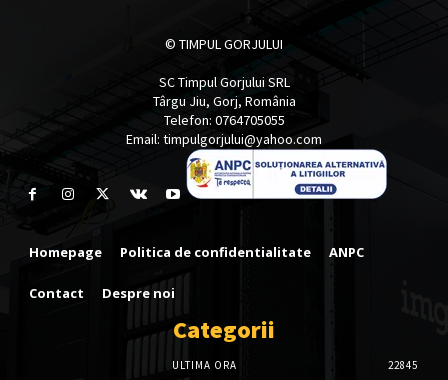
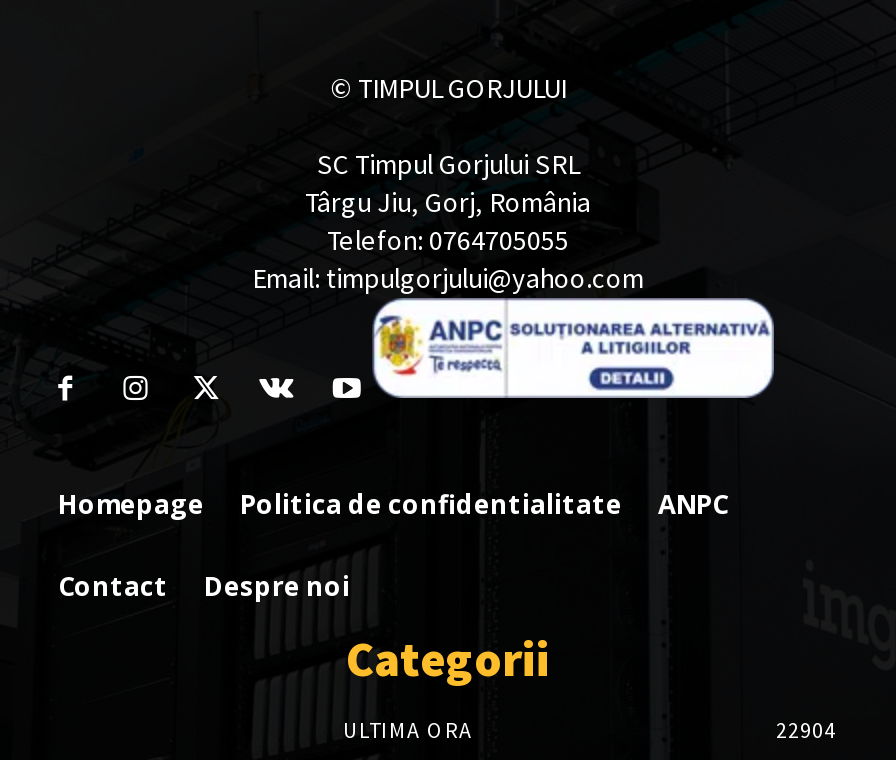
- 22845
+ 22904
